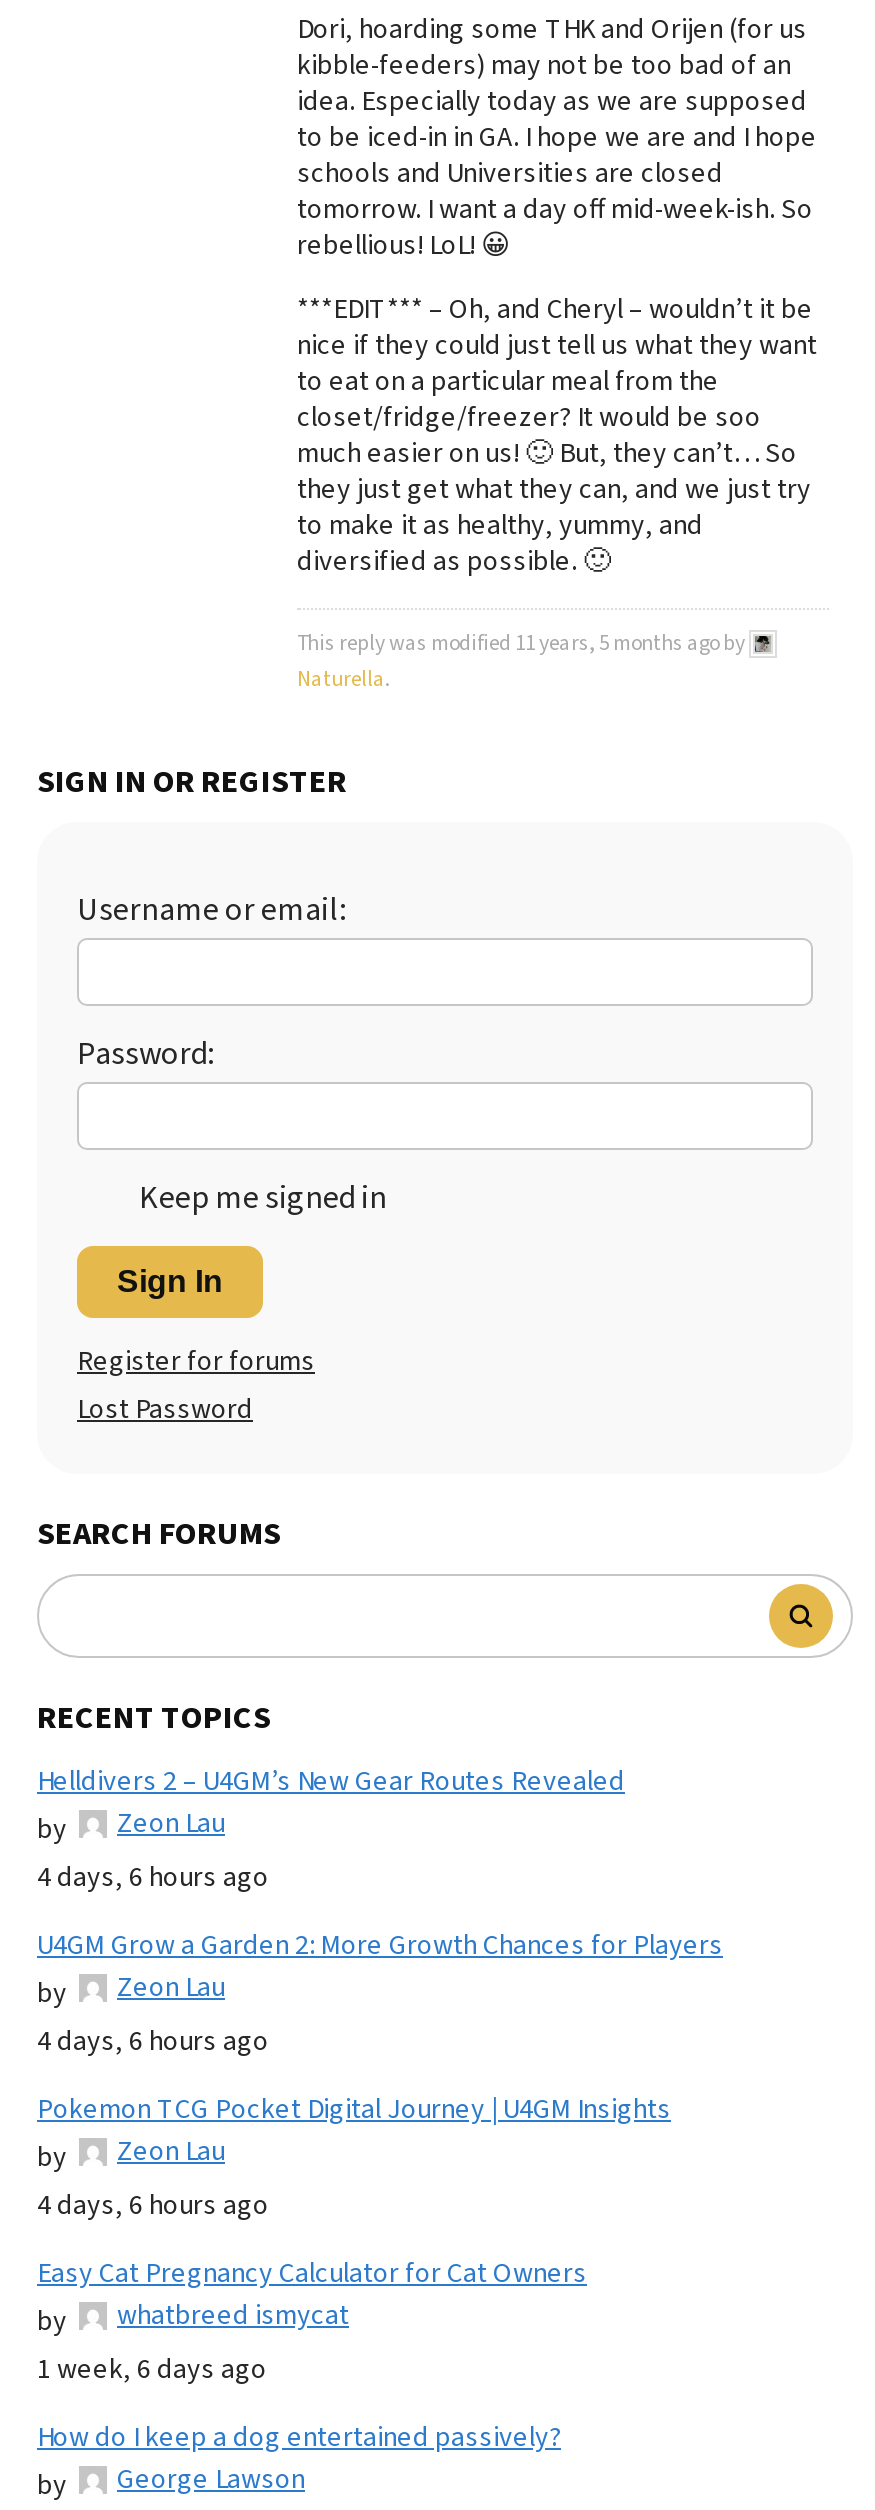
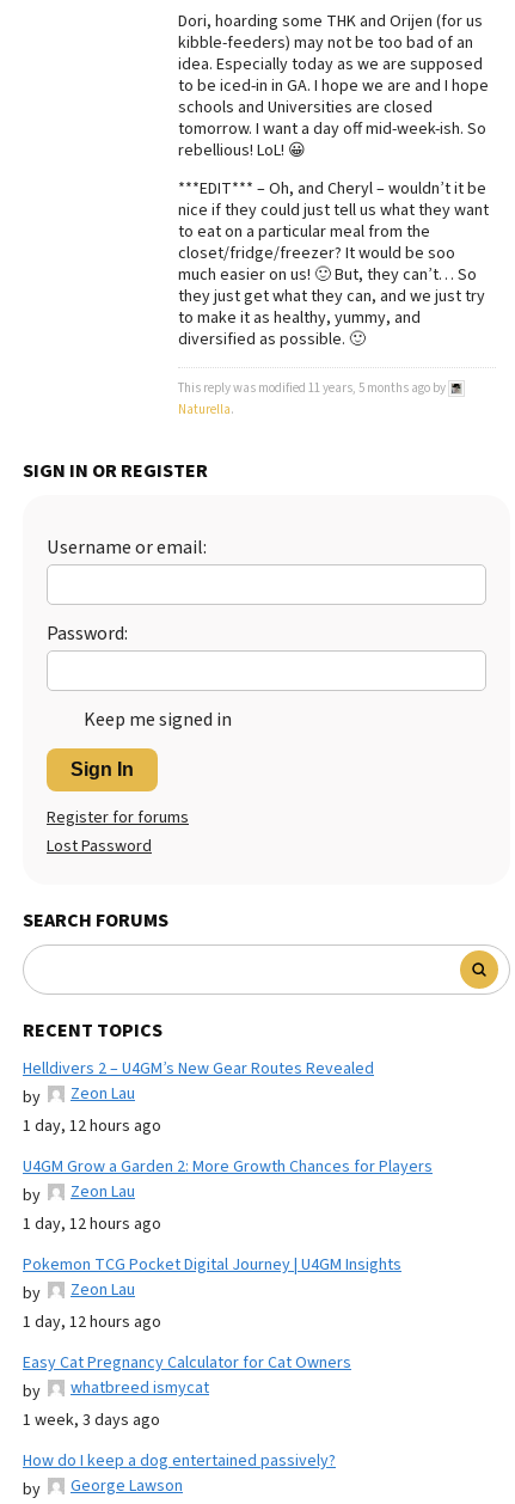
- 4 days, 6 hours ago
+ 1 day, 12 hours ago

- 4 days, 6 hours ago
+ 1 day, 12 hours ago

- 4 days, 6 hours ago
+ 1 day, 12 hours ago

- 1 week, 6 days ago
+ 1 week, 3 days ago
